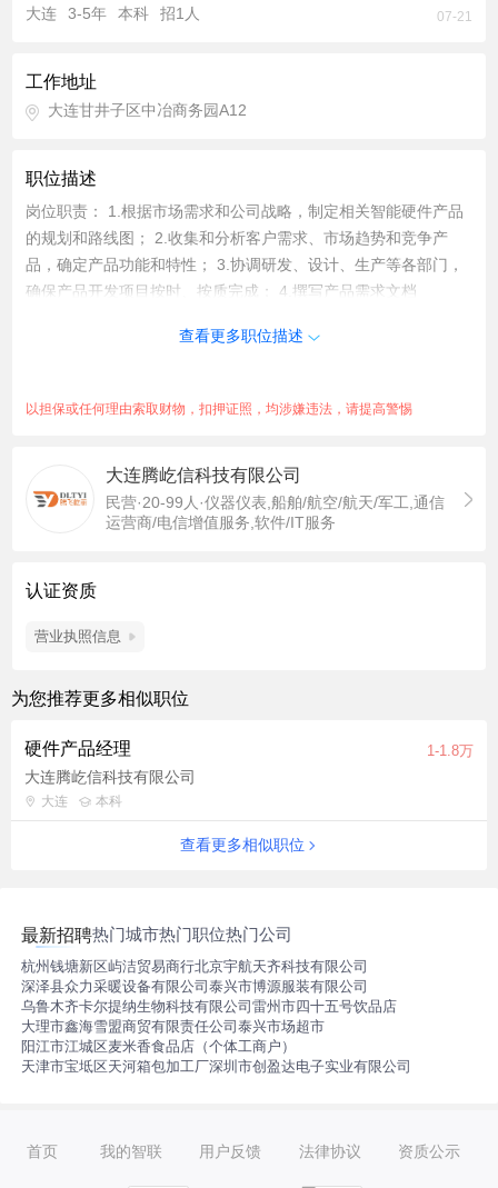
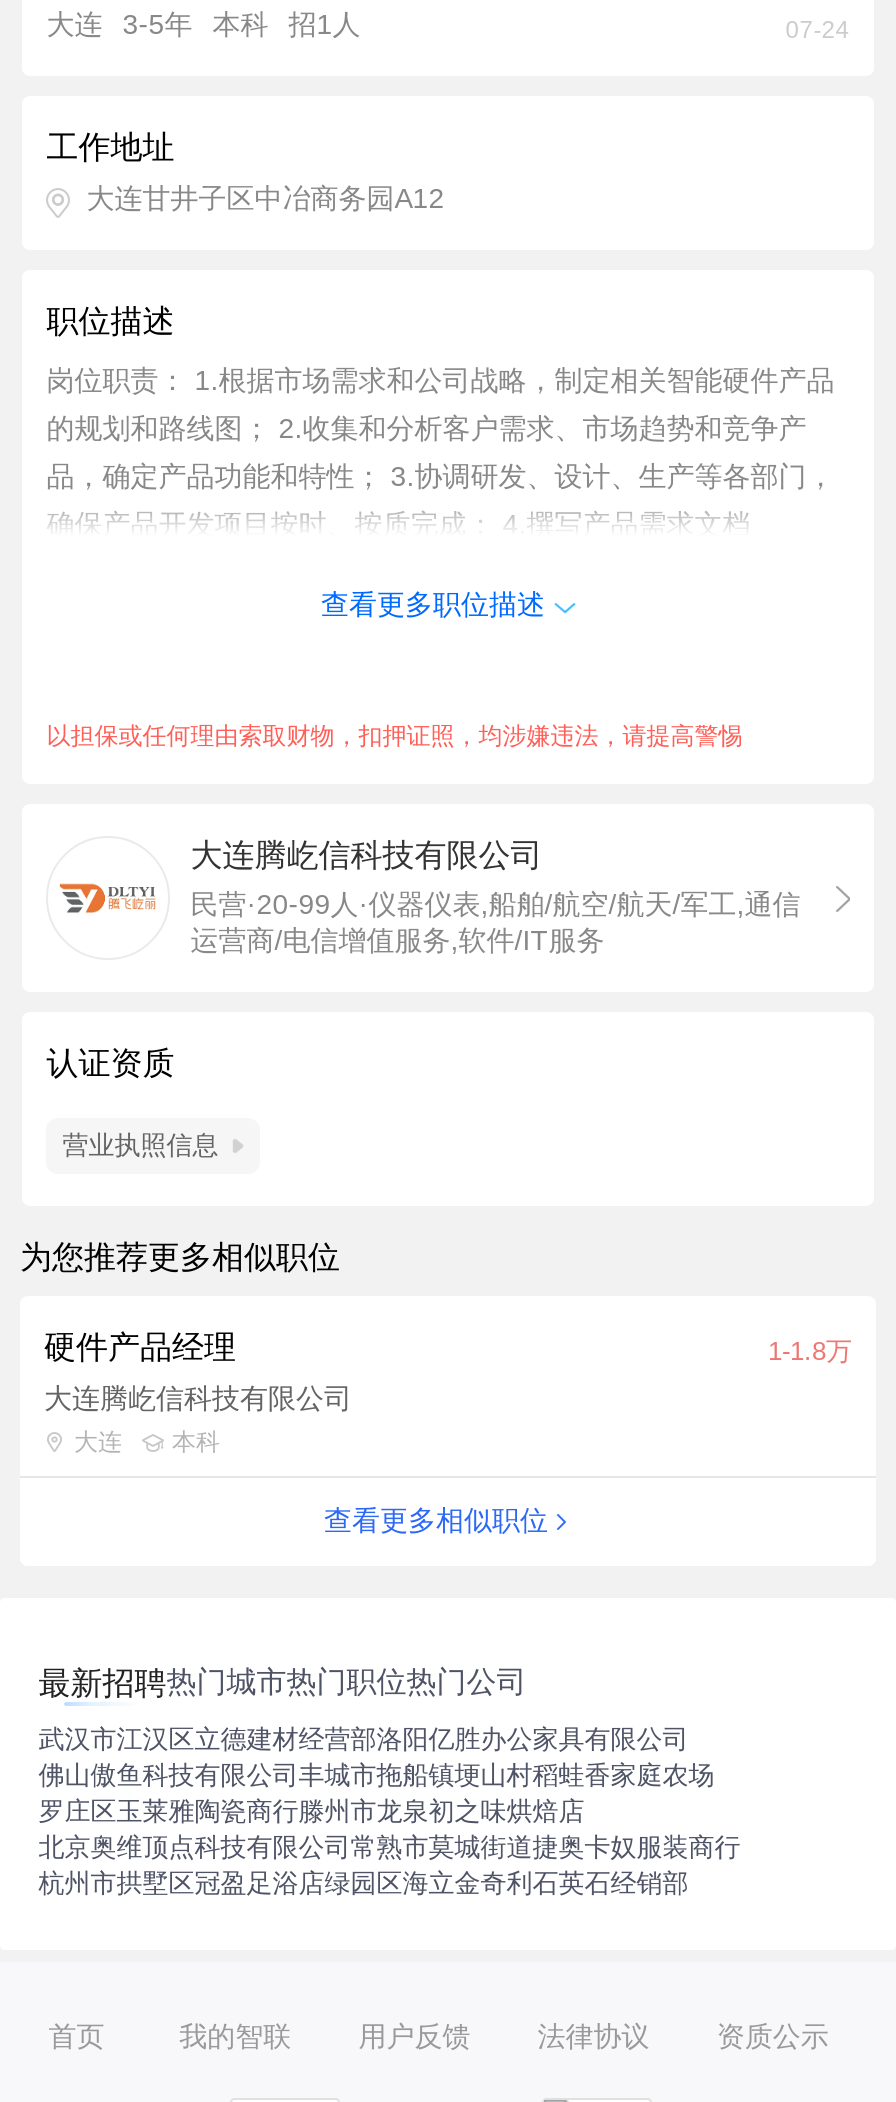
- 07-21
+ 07-24

- 杭州钱塘新区屿洁贸易商行北京宇航天齐科技有限公司
- 深泽县众力采暖设备有限公司泰兴市博源服装有限公司
- 乌鲁木齐卡尔提纳生物科技有限公司雷州市四十五号饮品店
- 大理市鑫海雪盟商贸有限责任公司泰兴市场超市
- 阳江市江城区麦米香食品店（个体工商户）
- 天津市宝坻区天河箱包加工厂深圳市创盈达电子实业有限公司
+ 武汉市江汉区立德建材经营部洛阳亿胜办公家具有限公司
+ 佛山傲鱼科技有限公司丰城市拖船镇埂山村稻蛙香家庭农场
+ 罗庄区玉莱雅陶瓷商行滕州市龙泉初之味烘焙店
+ 北京奥维顶点科技有限公司常熟市莫城街道捷奥卡奴服装商行
+ 杭州市拱墅区冠盈足浴店绿园区海立金奇利石英石经销部
